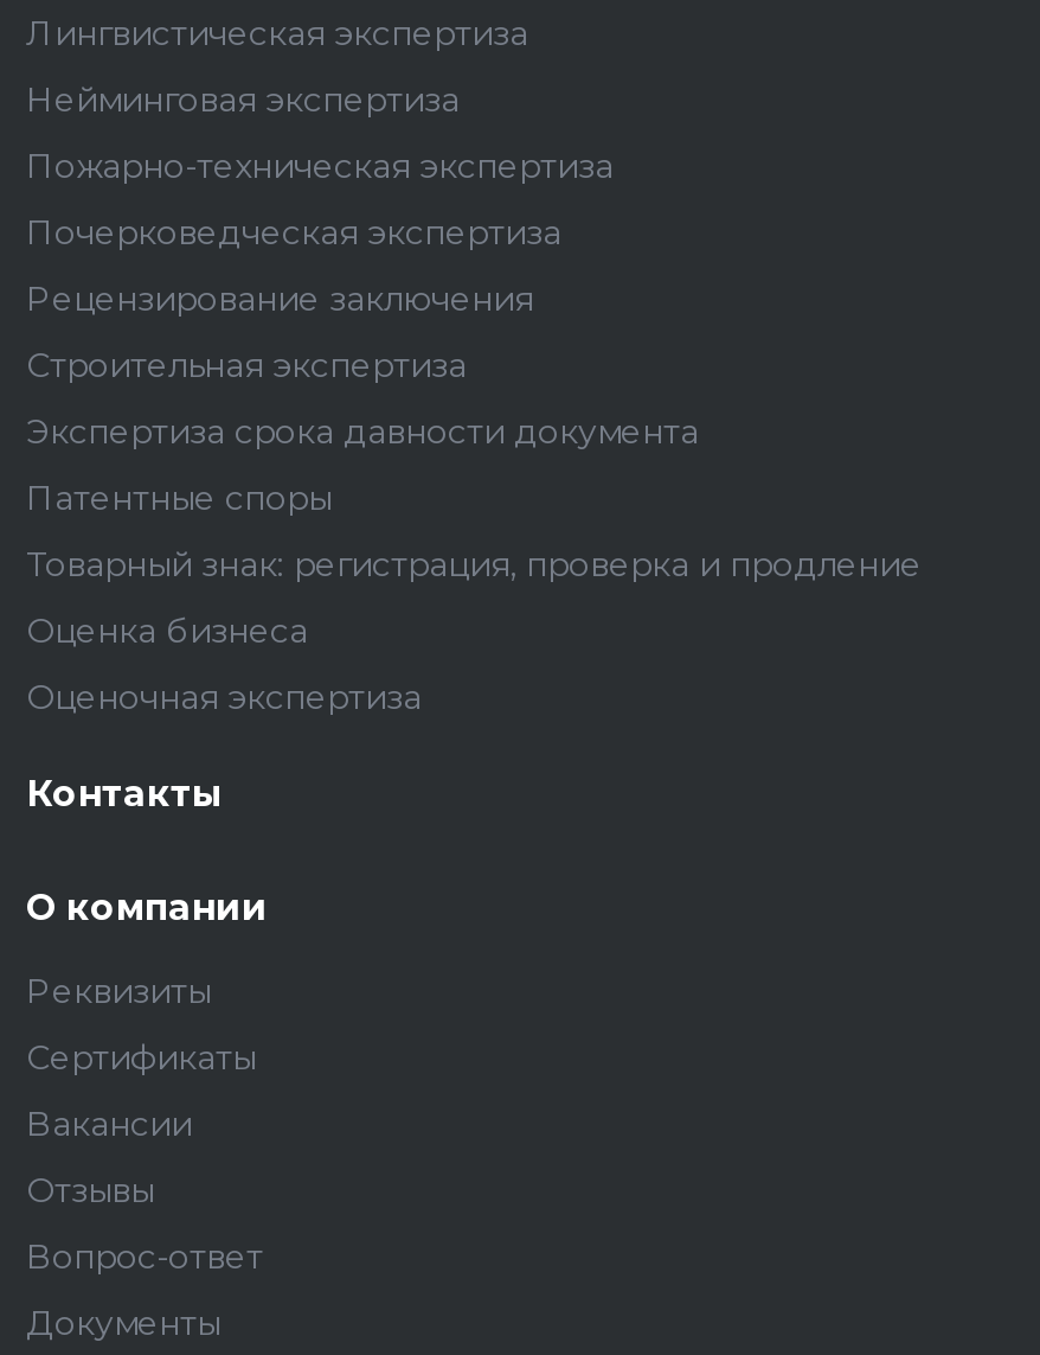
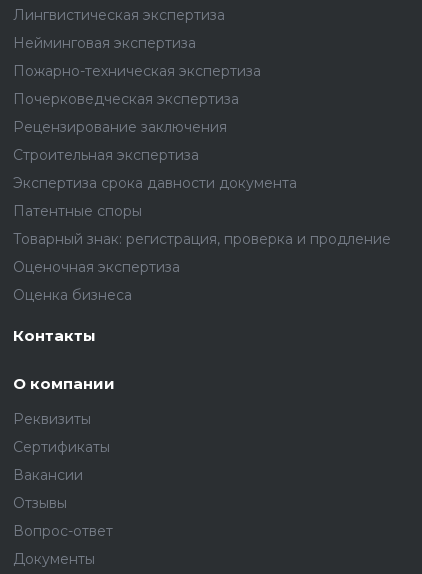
moved down: Оценка бизнеса

moved up: Оценочная экспертиза
